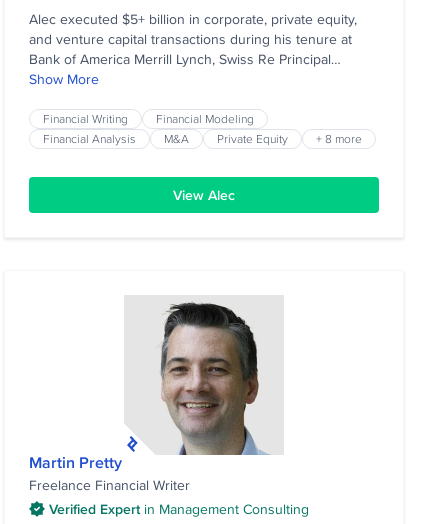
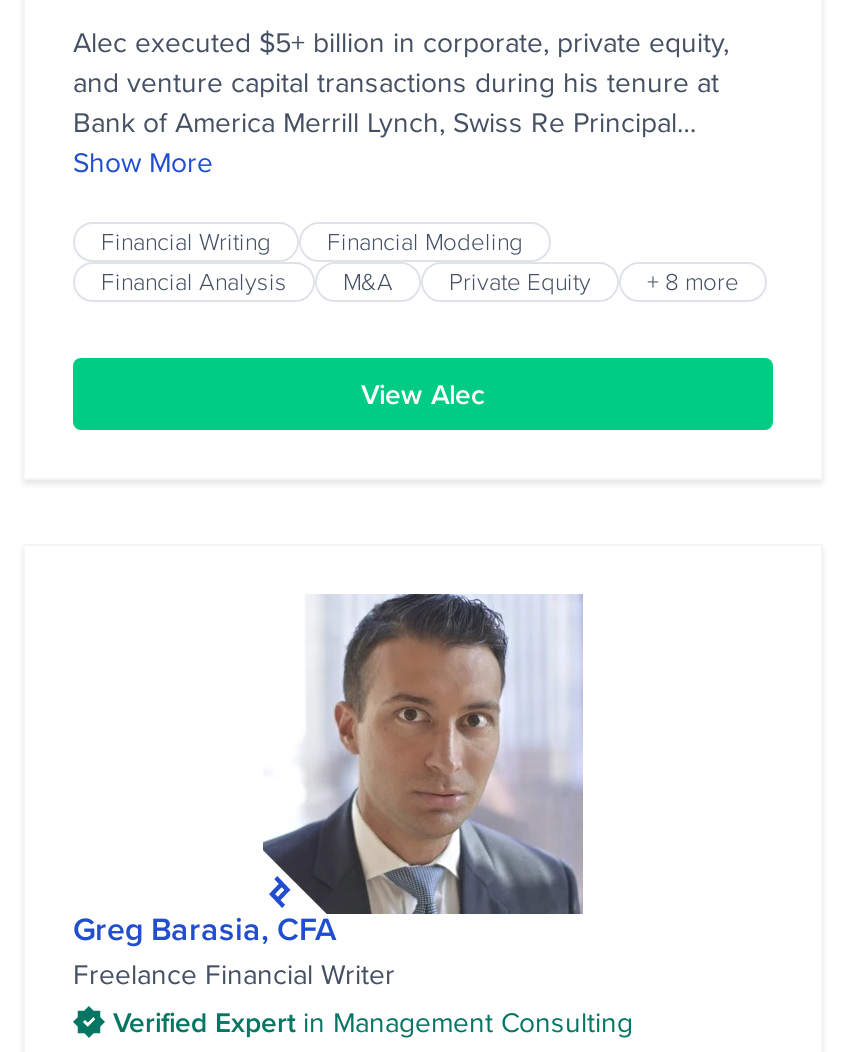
- [image]
- Martin Pretty
+ [image]
+ Greg Barasia, CFA
